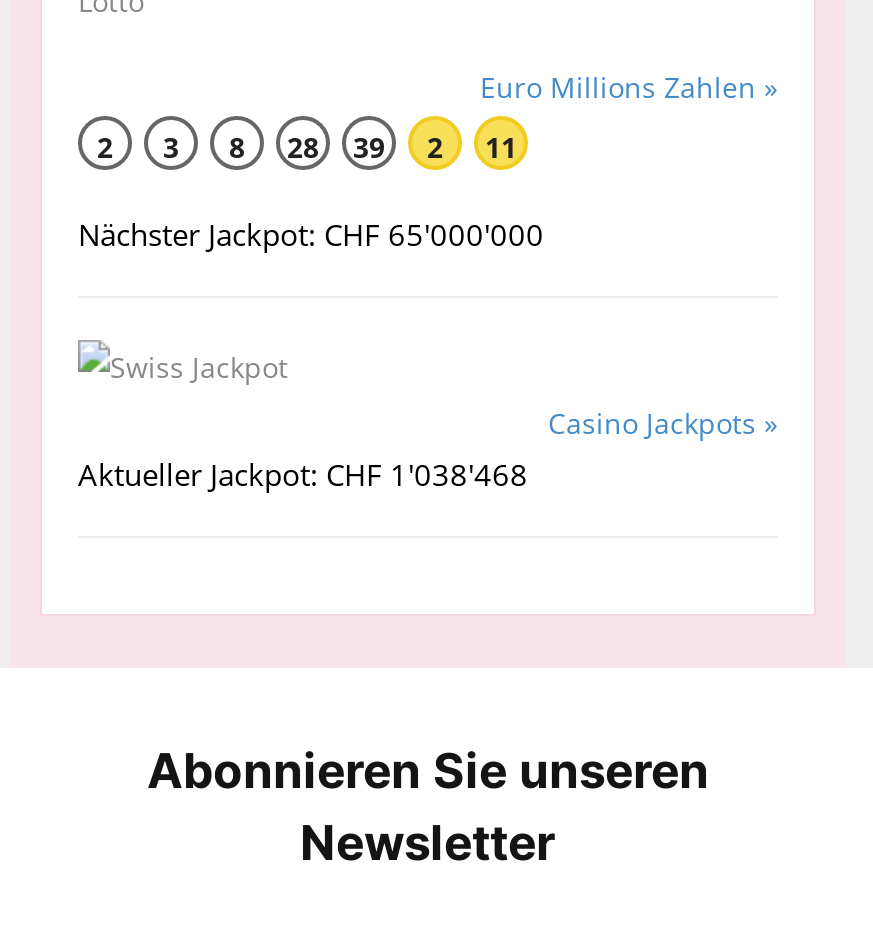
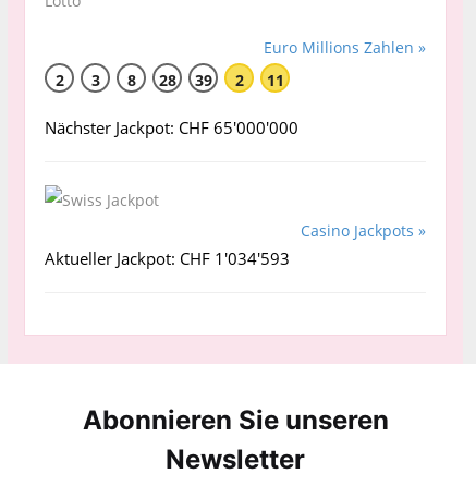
- Aktueller Jackpot: CHF 1'038'468
+ Aktueller Jackpot: CHF 1'034'593
